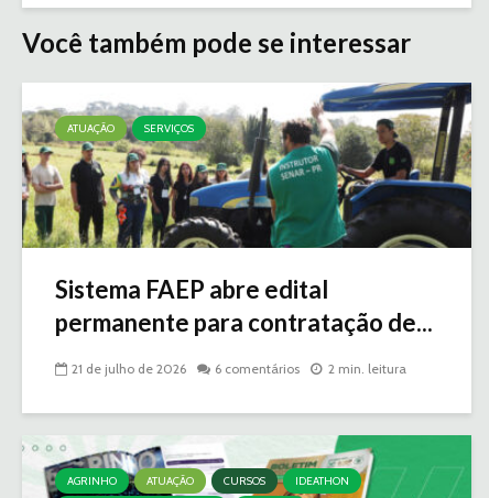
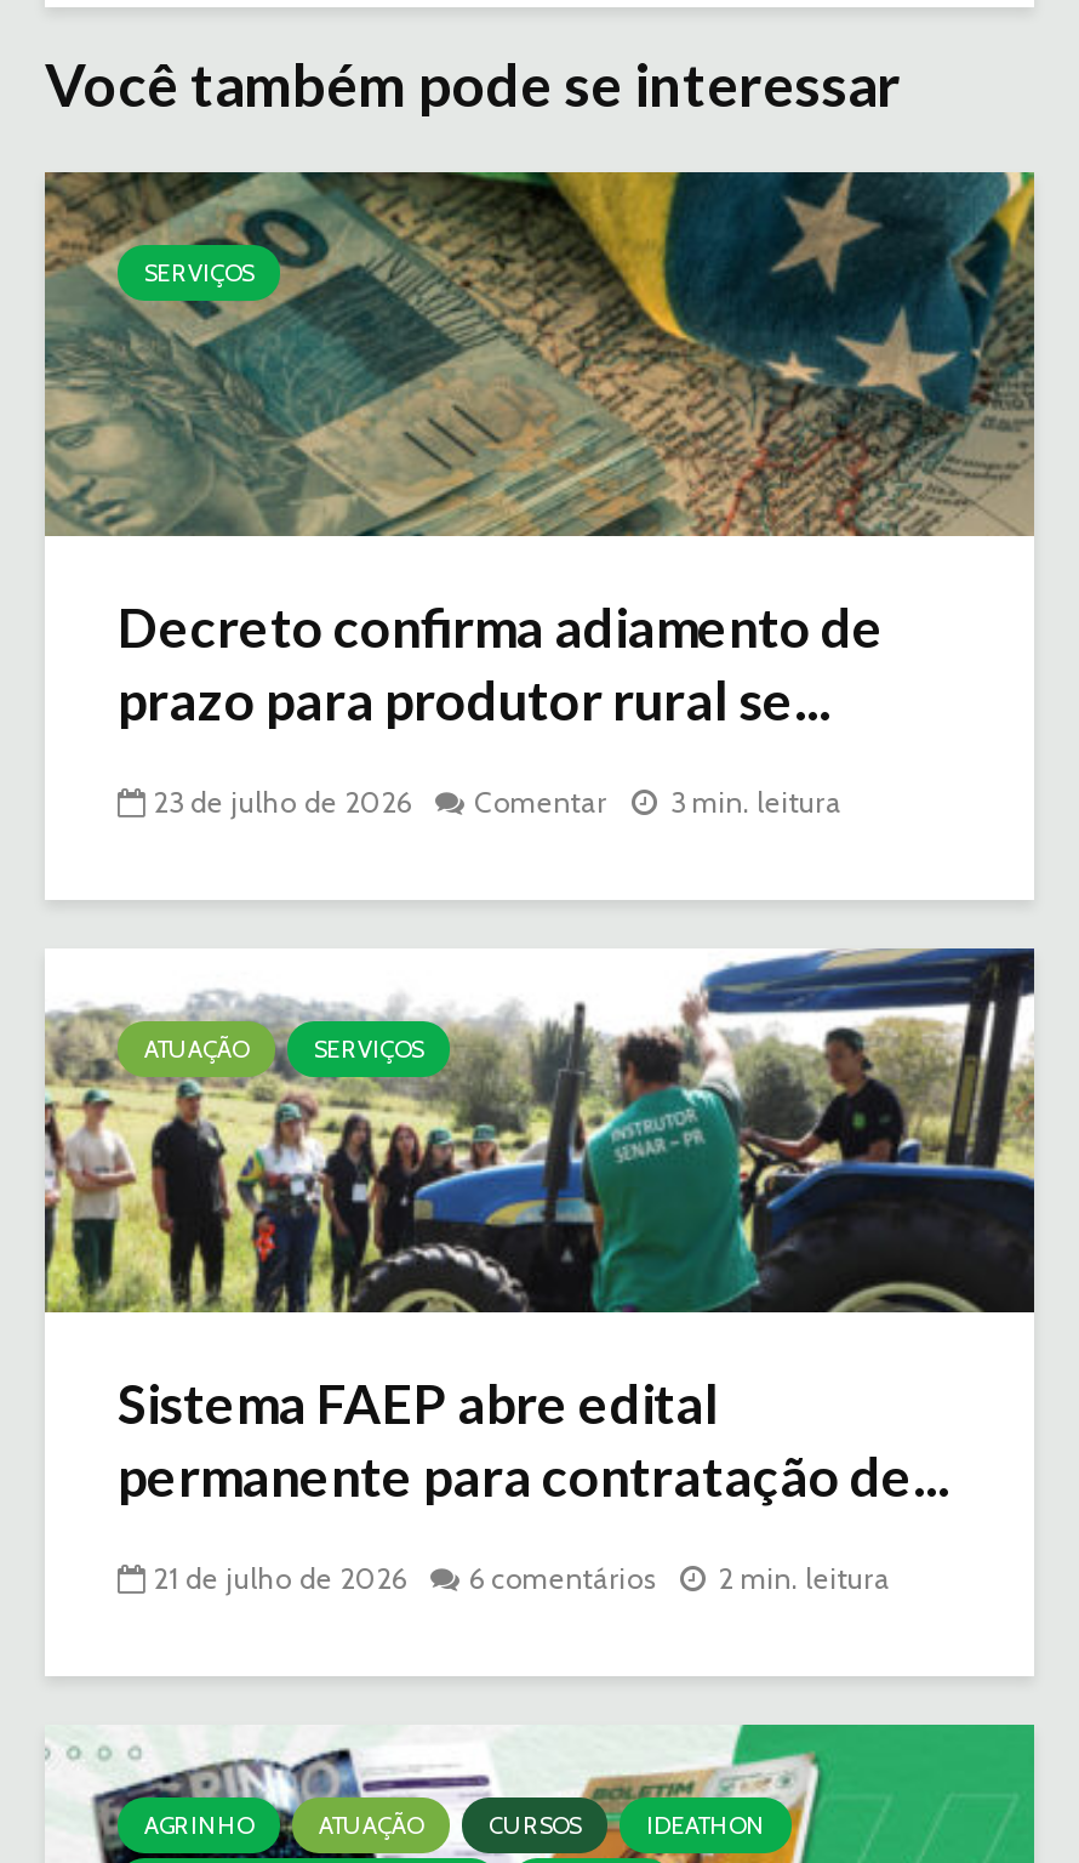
+ [image]
+ SERVIÇOS

+ Decreto confirma adiamento de
+ prazo para produtor rural se...
+ 23 de julho de 2026
+ Comentar
+ 3 min. leitura
